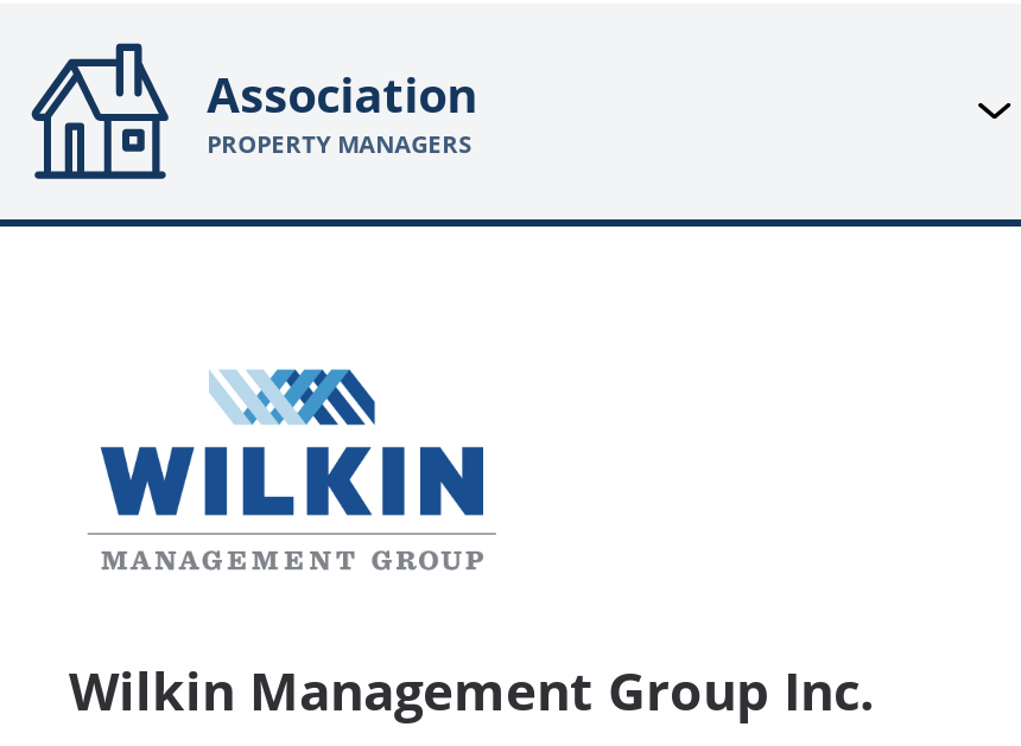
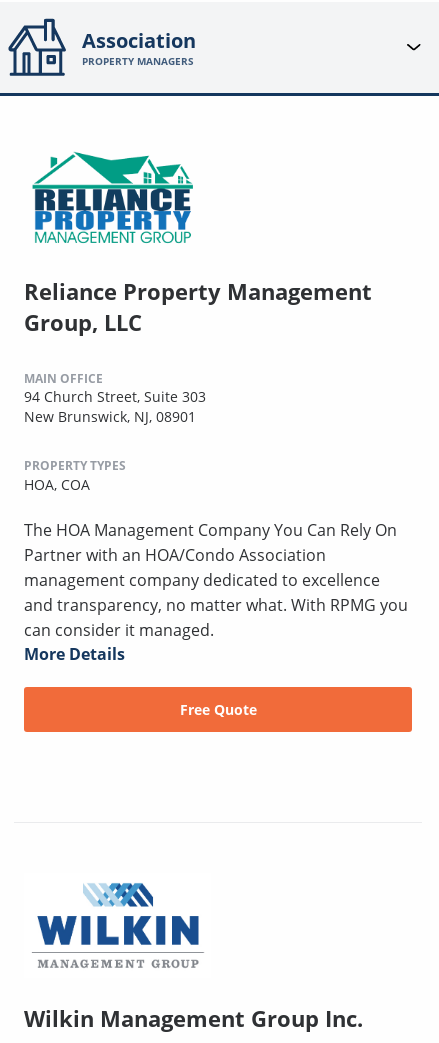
+ [image]
+ Reliance Property Management
+ Group, LLC
+ MAIN OFFICE
+ 94 Church Street, Suite 303
+ New Brunswick, NJ, 08901
+ PROPERTY TYPES
+ HOA, COA
+ The HOA Management Company You Can Rely On
+ Partner with an HOA/Condo Association
+ management company dedicated to excellence
+ and transparency, no matter what. With RPMG you
+ can consider it managed.
+ More Details
+ Free Quote
